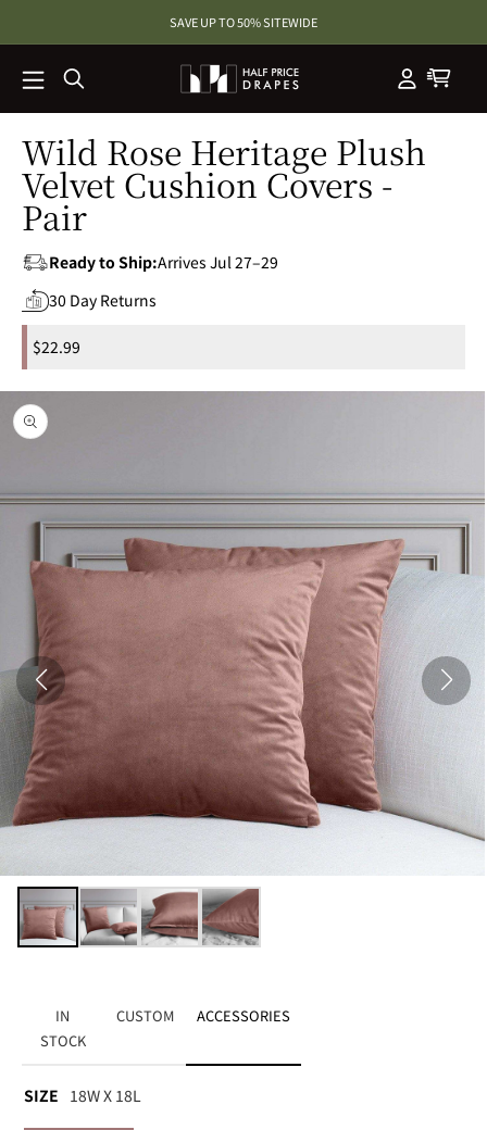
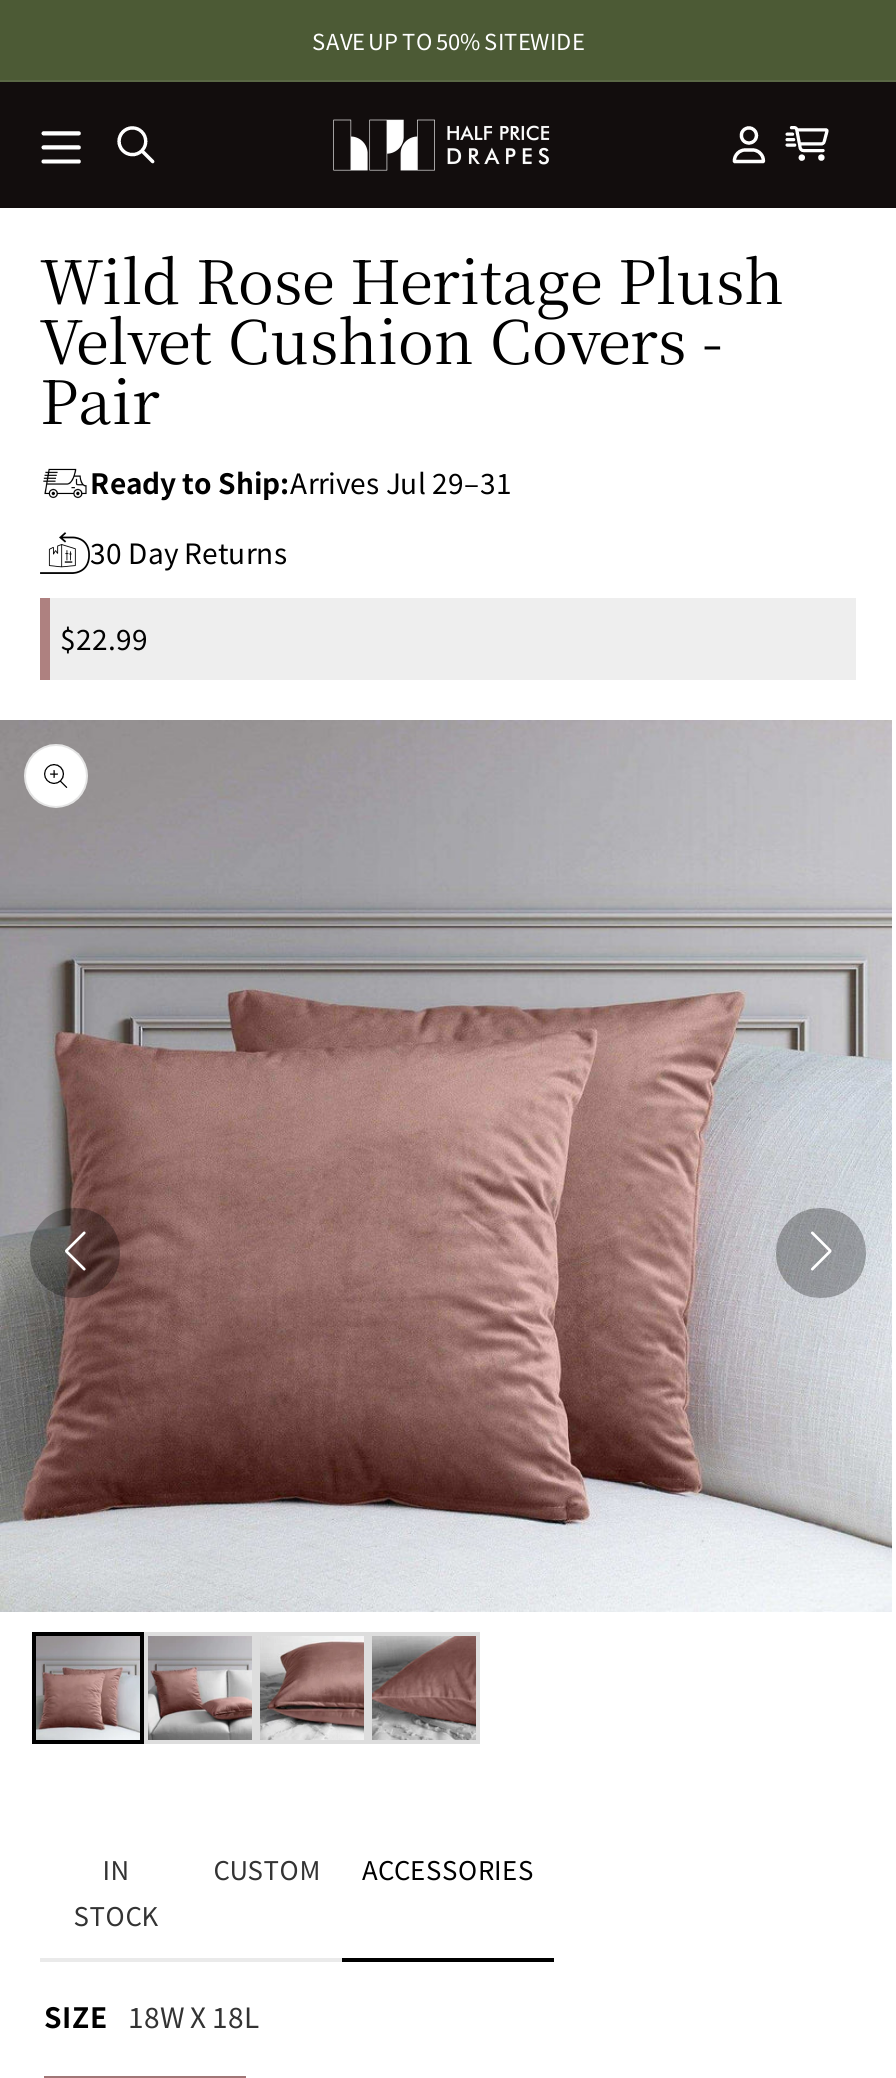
- Ready to Ship:Arrives Jul 27–29
+ Ready to Ship:Arrives Jul 29–31
